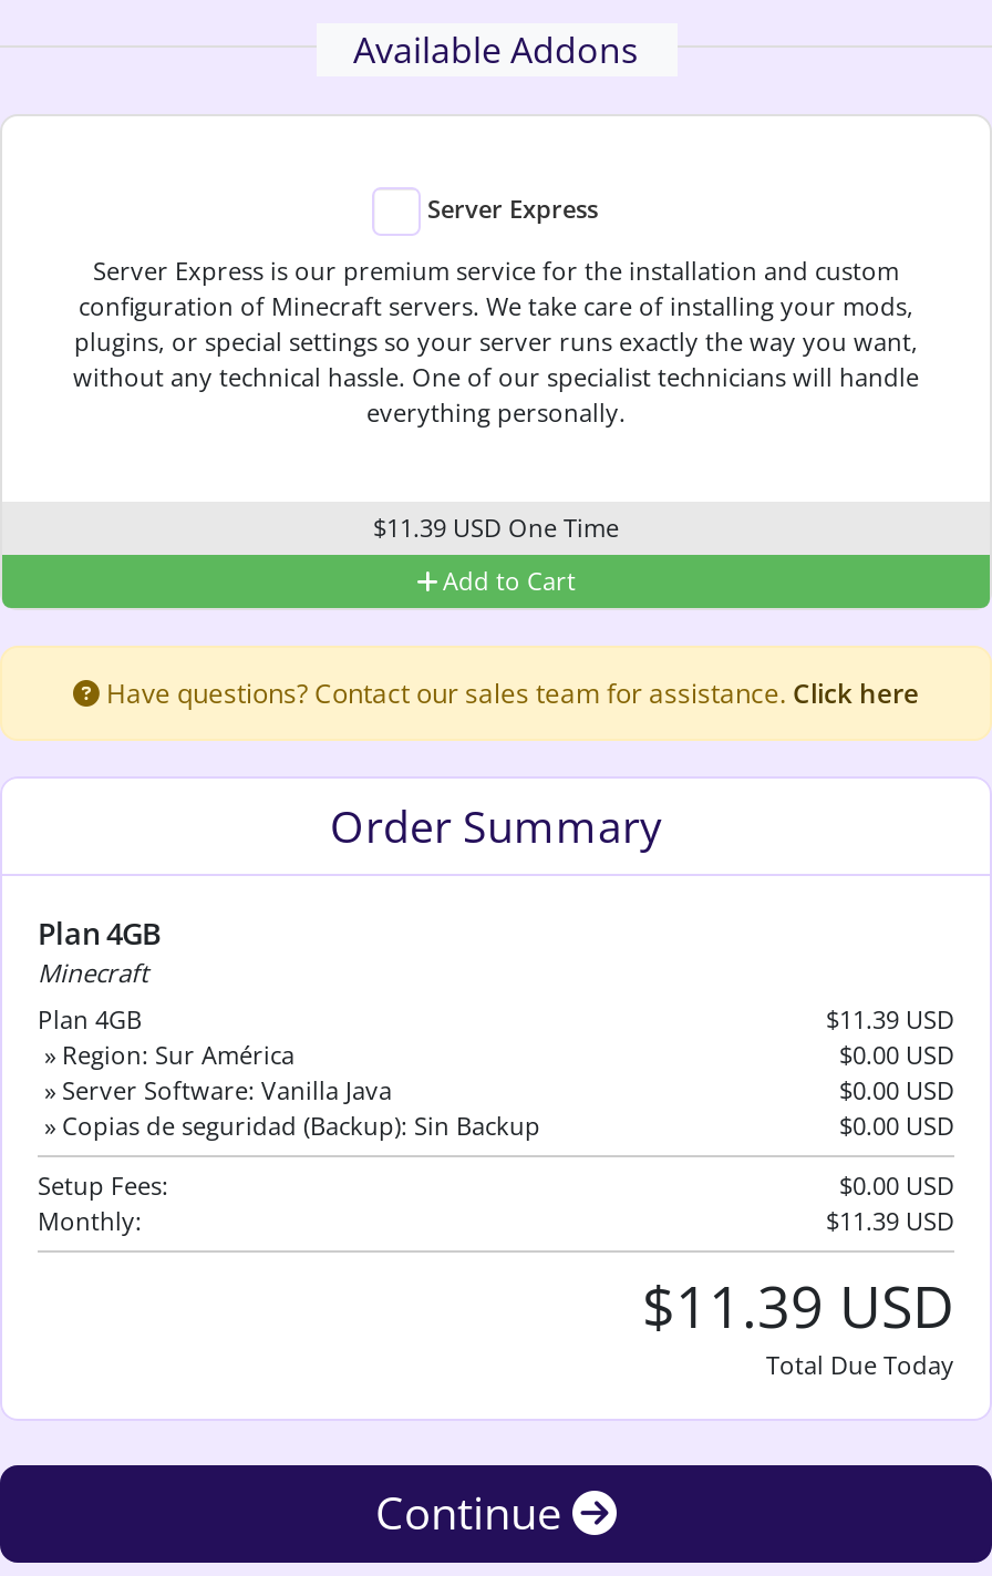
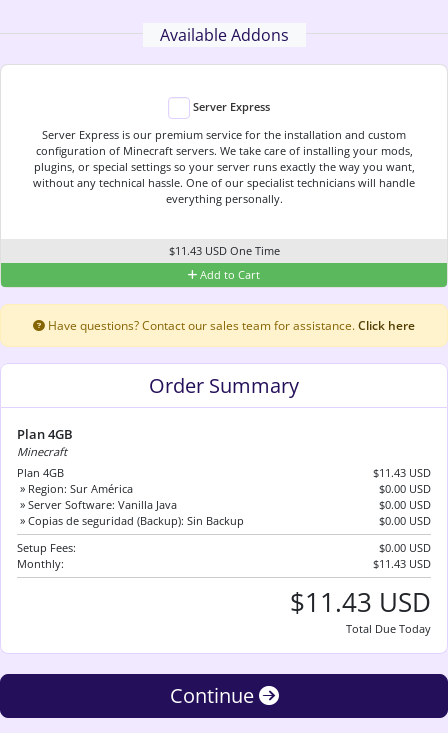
- $11.39 USD One Time
+ $11.43 USD One Time

- $11.39 USD
+ $11.43 USD

- $11.39 USD
+ $11.43 USD

- $11.39 USD
+ $11.43 USD
